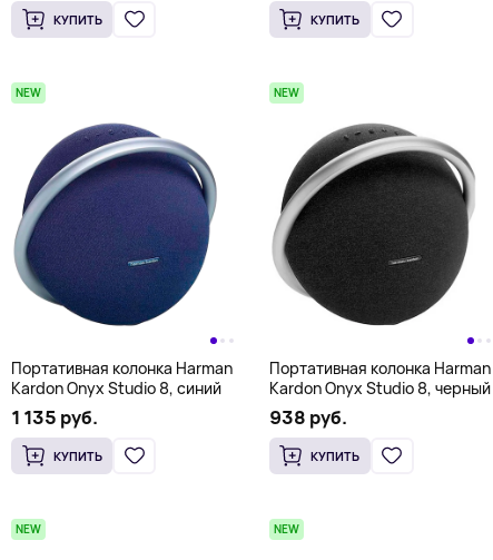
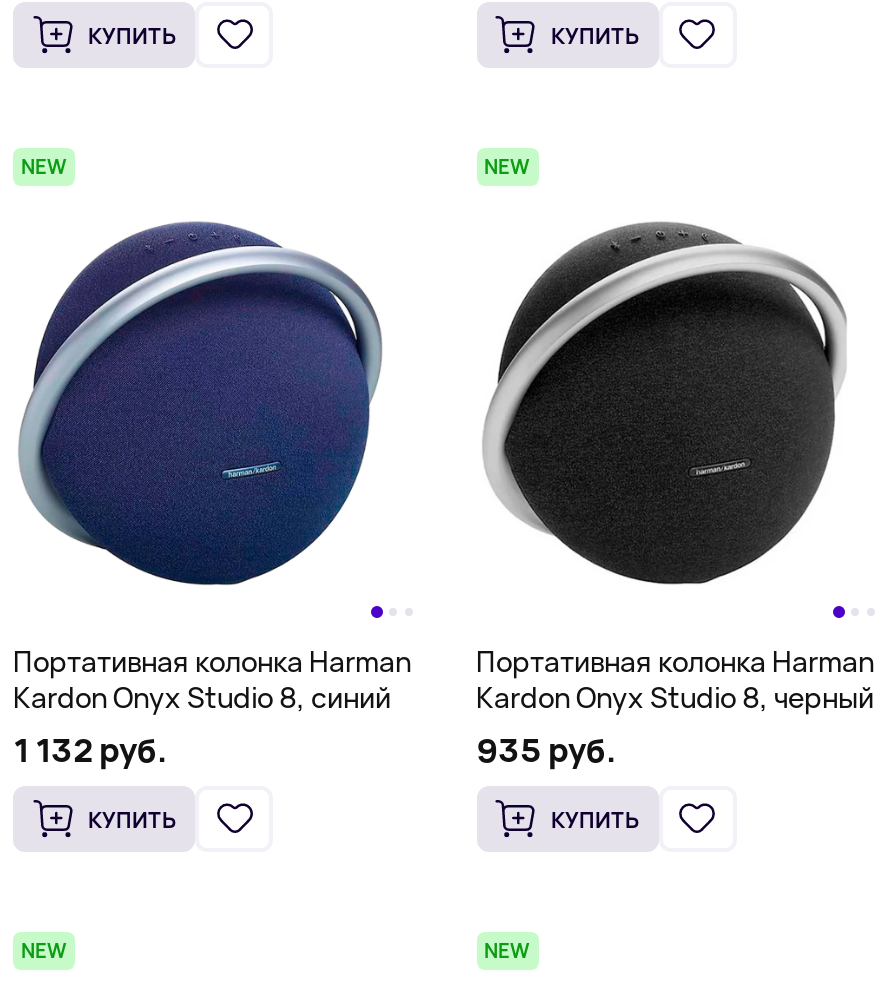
- 1 135 руб.
+ 1 132 руб.

- 938 руб.
+ 935 руб.
